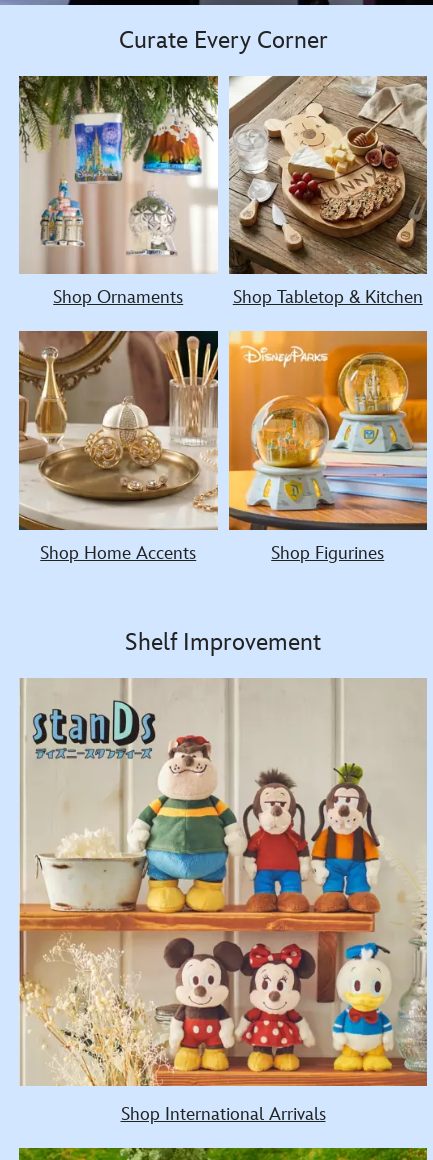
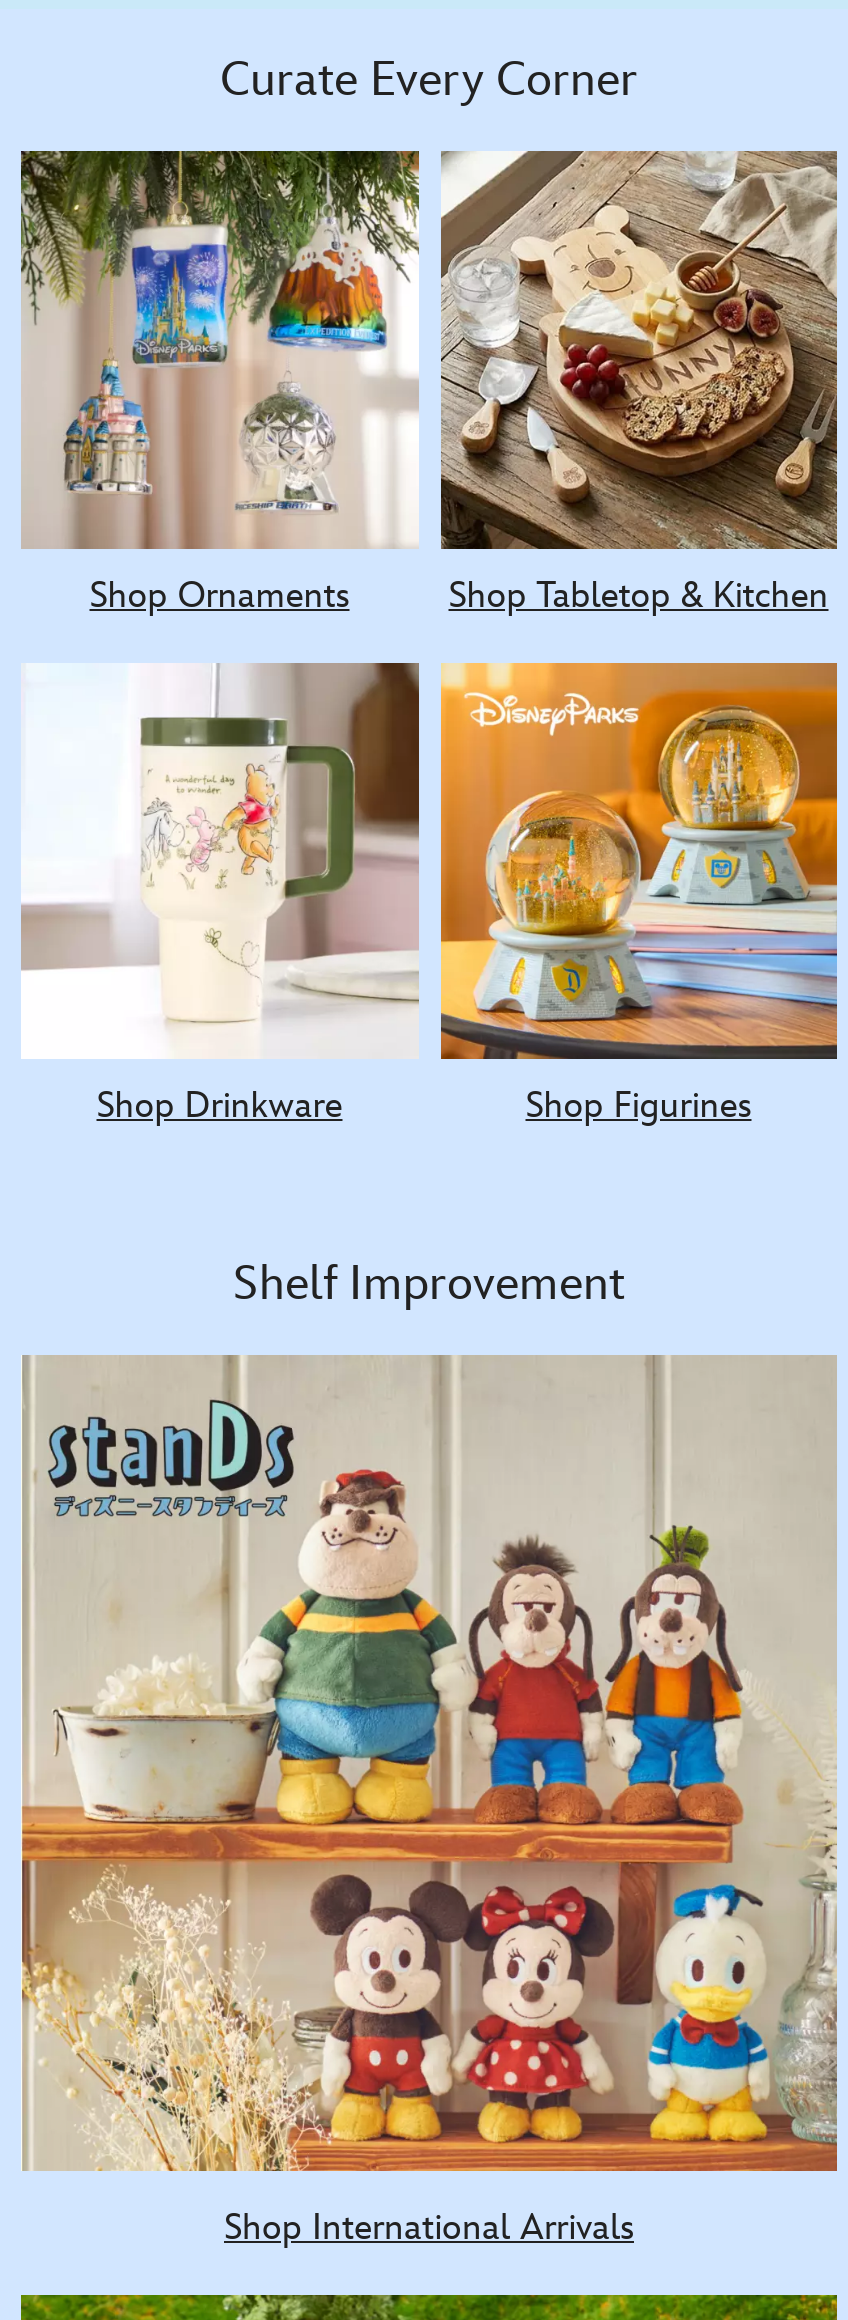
- [image]
- Shop Home Accents
+ [image]
+ Shop Drinkware
